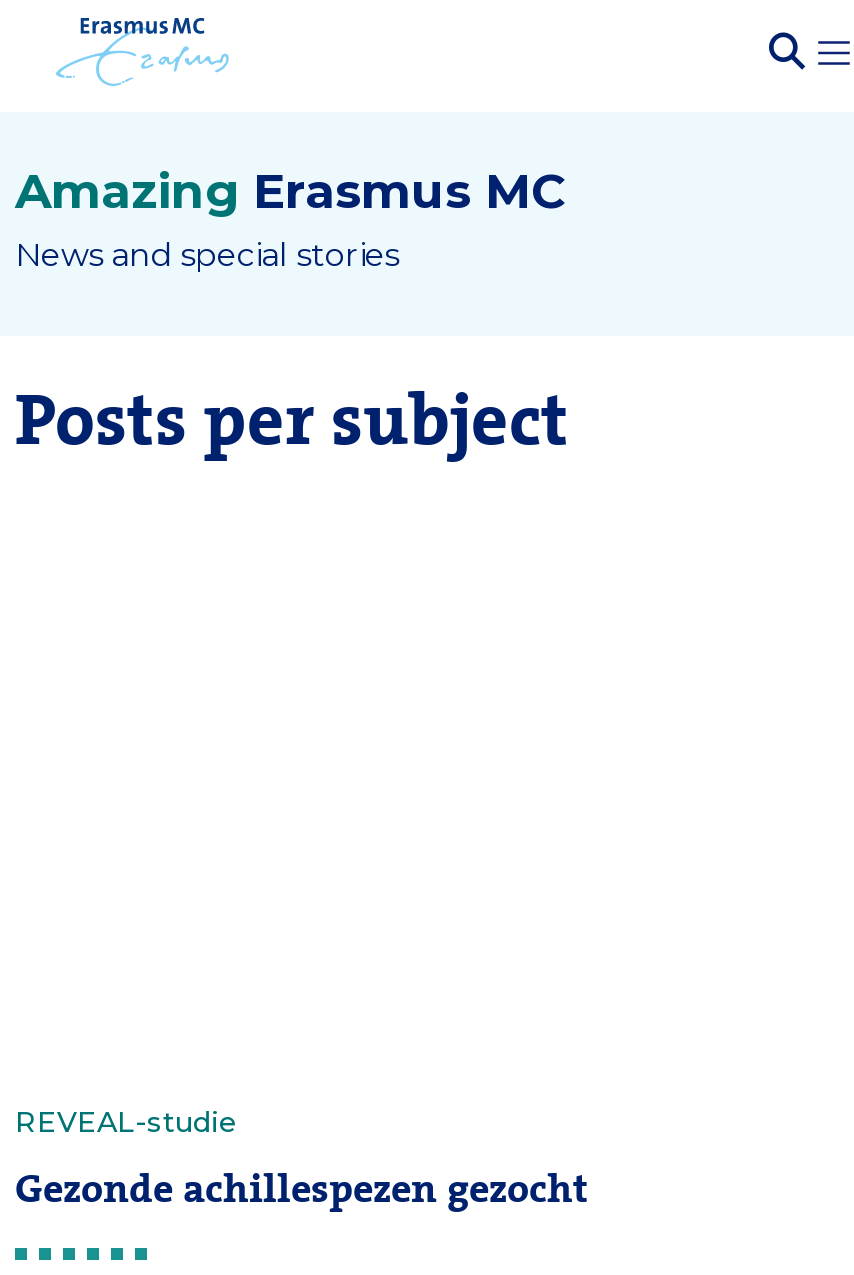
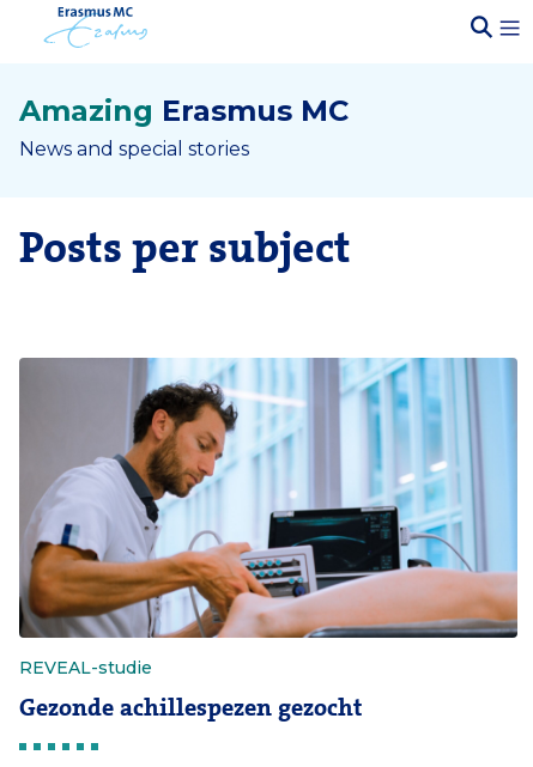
+ [image]
